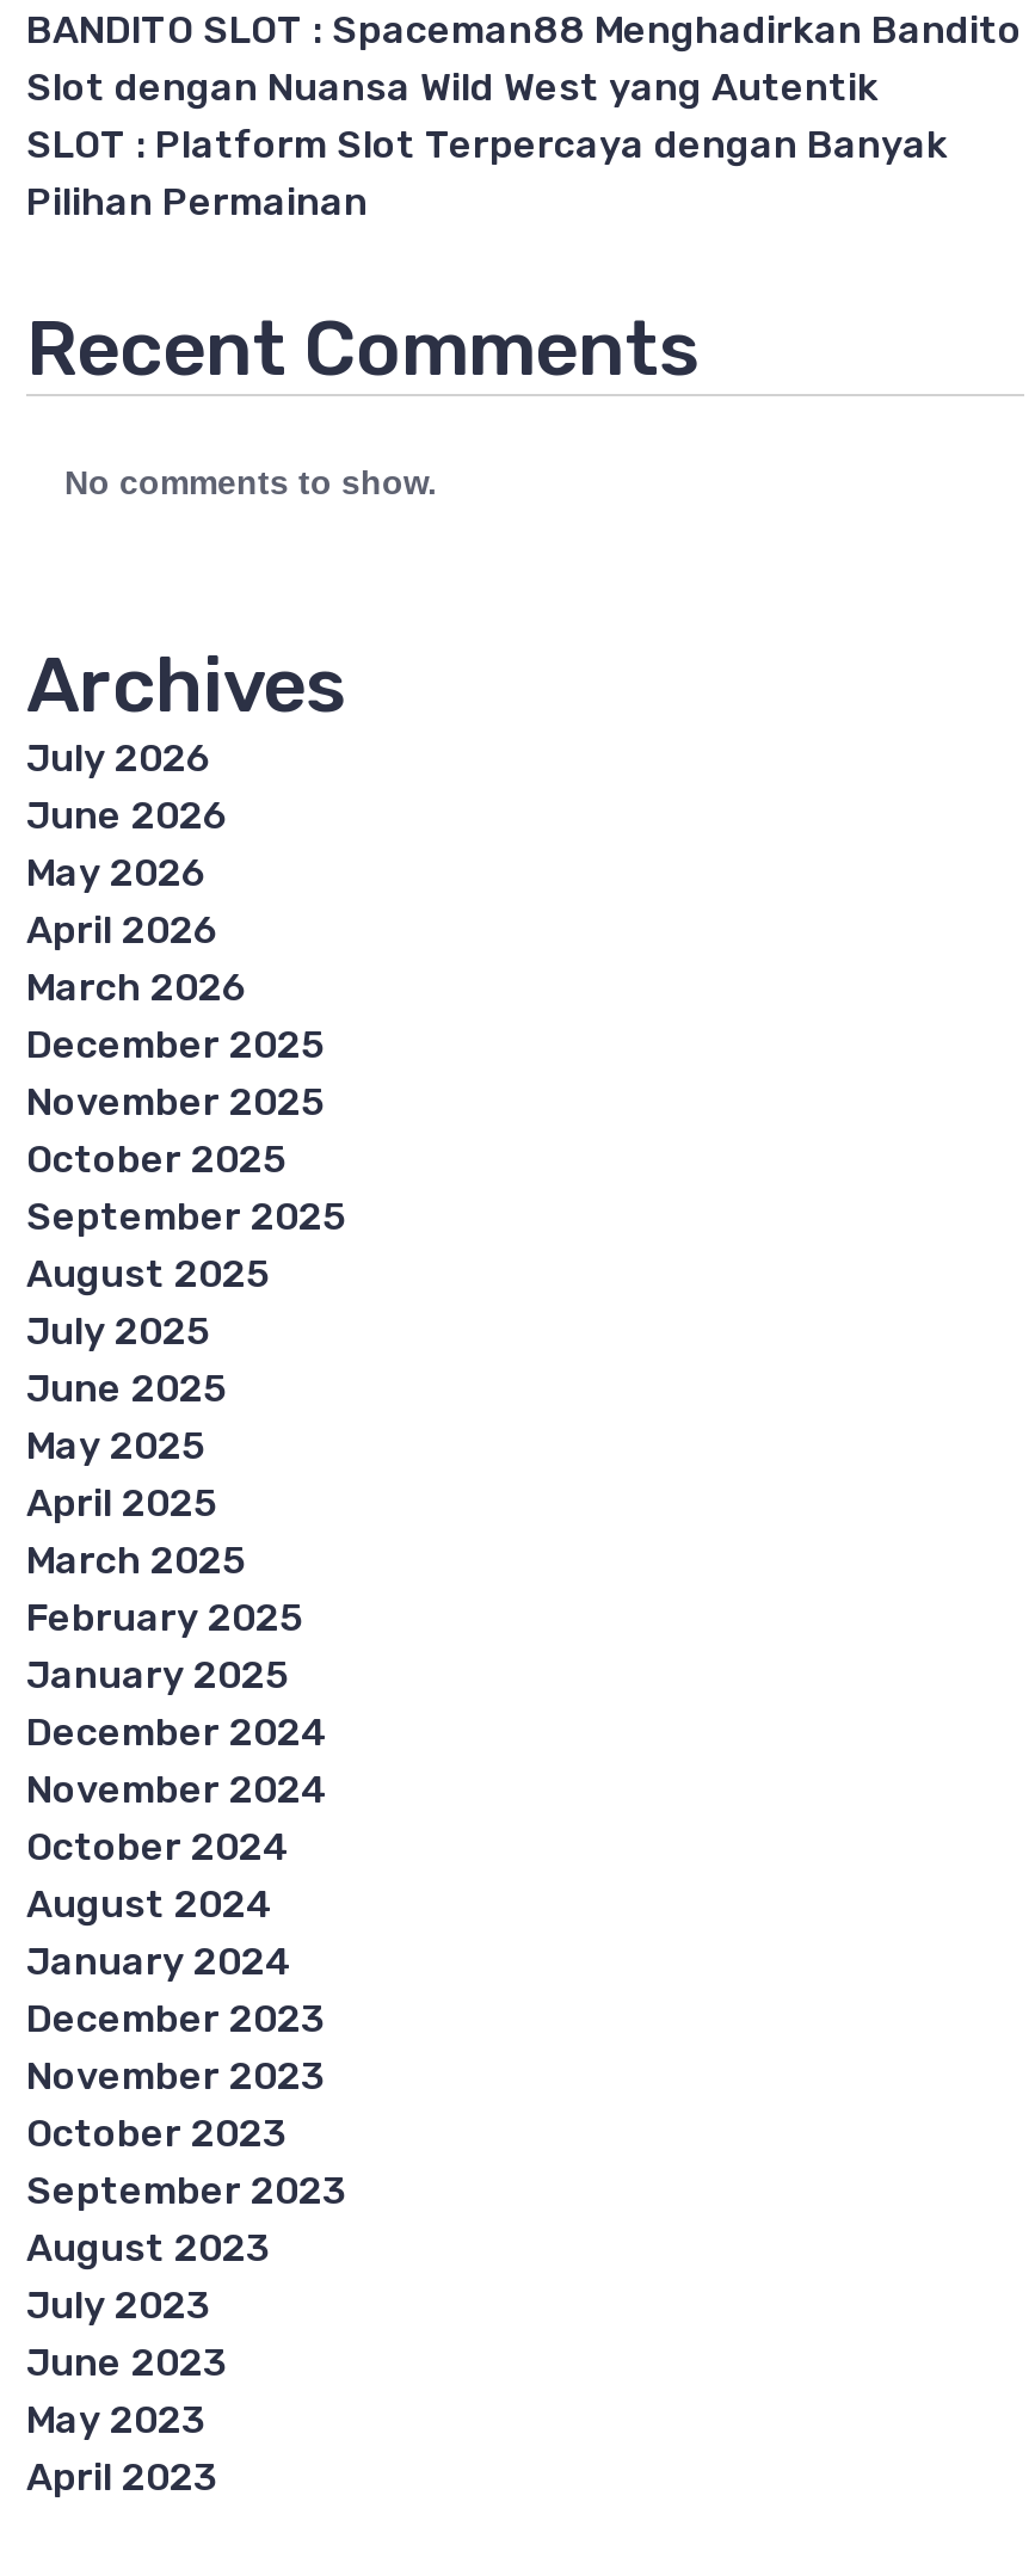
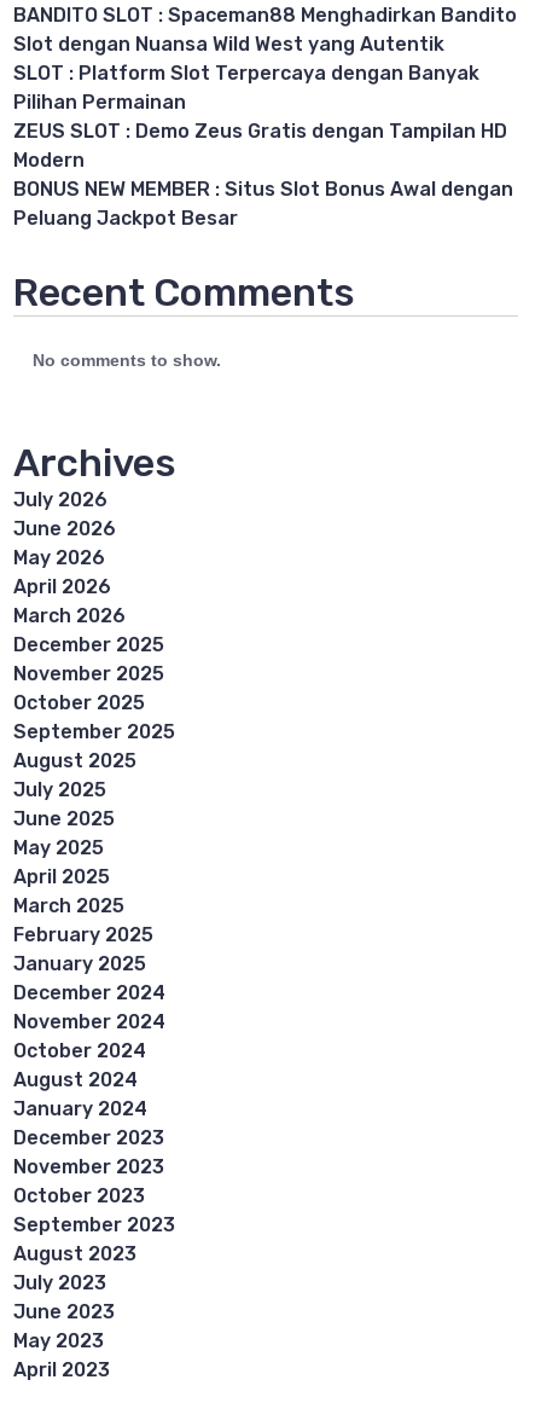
+ ZEUS SLOT : Demo Zeus Gratis dengan Tampilan HD
+ Modern
+ BONUS NEW MEMBER : Situs Slot Bonus Awal dengan
+ Peluang Jackpot Besar
